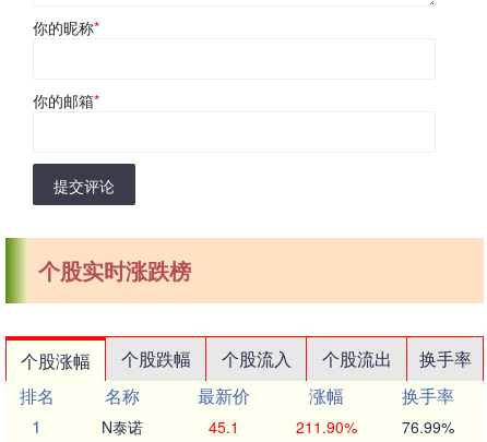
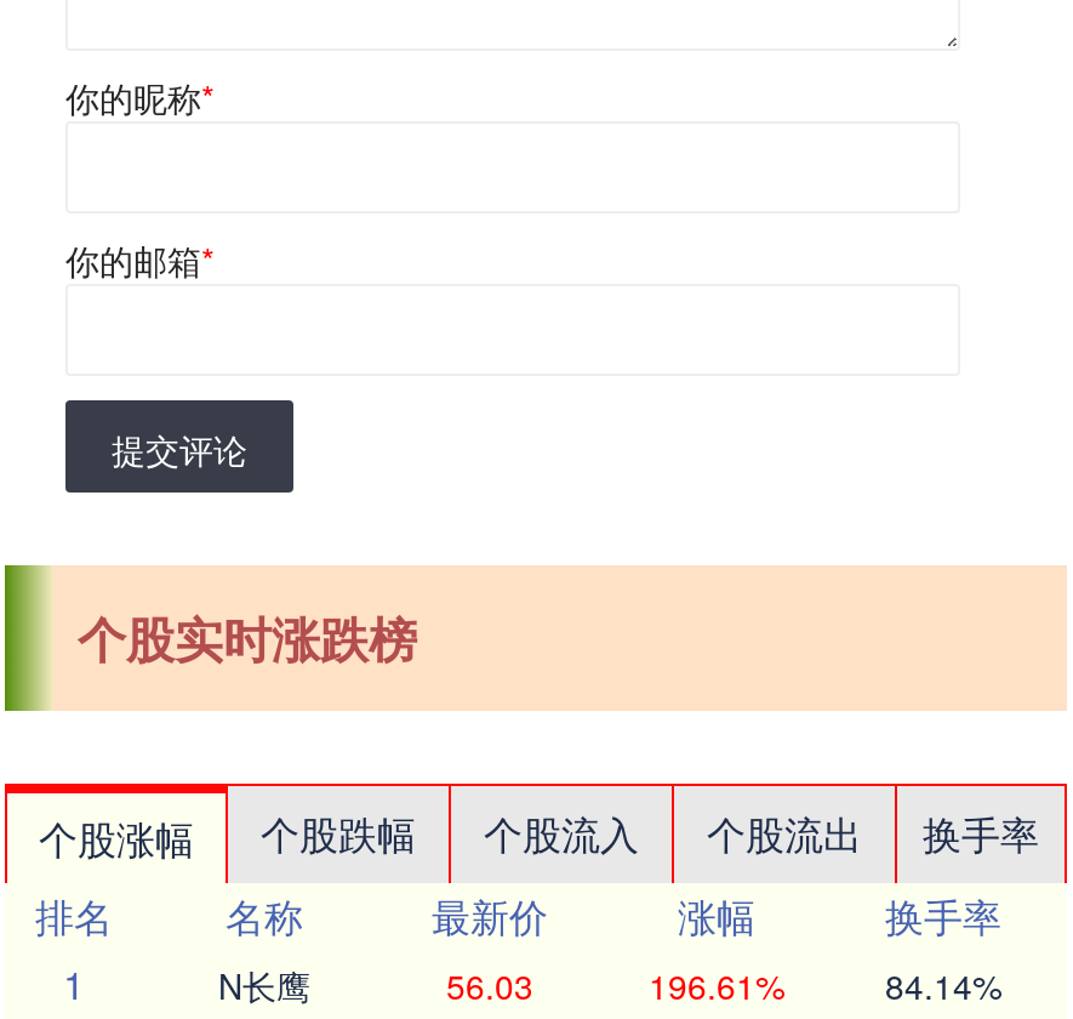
- N泰诺
+ N长鹰

- 45.1
+ 56.03

- 211.90%
+ 196.61%

- 76.99%
+ 84.14%
